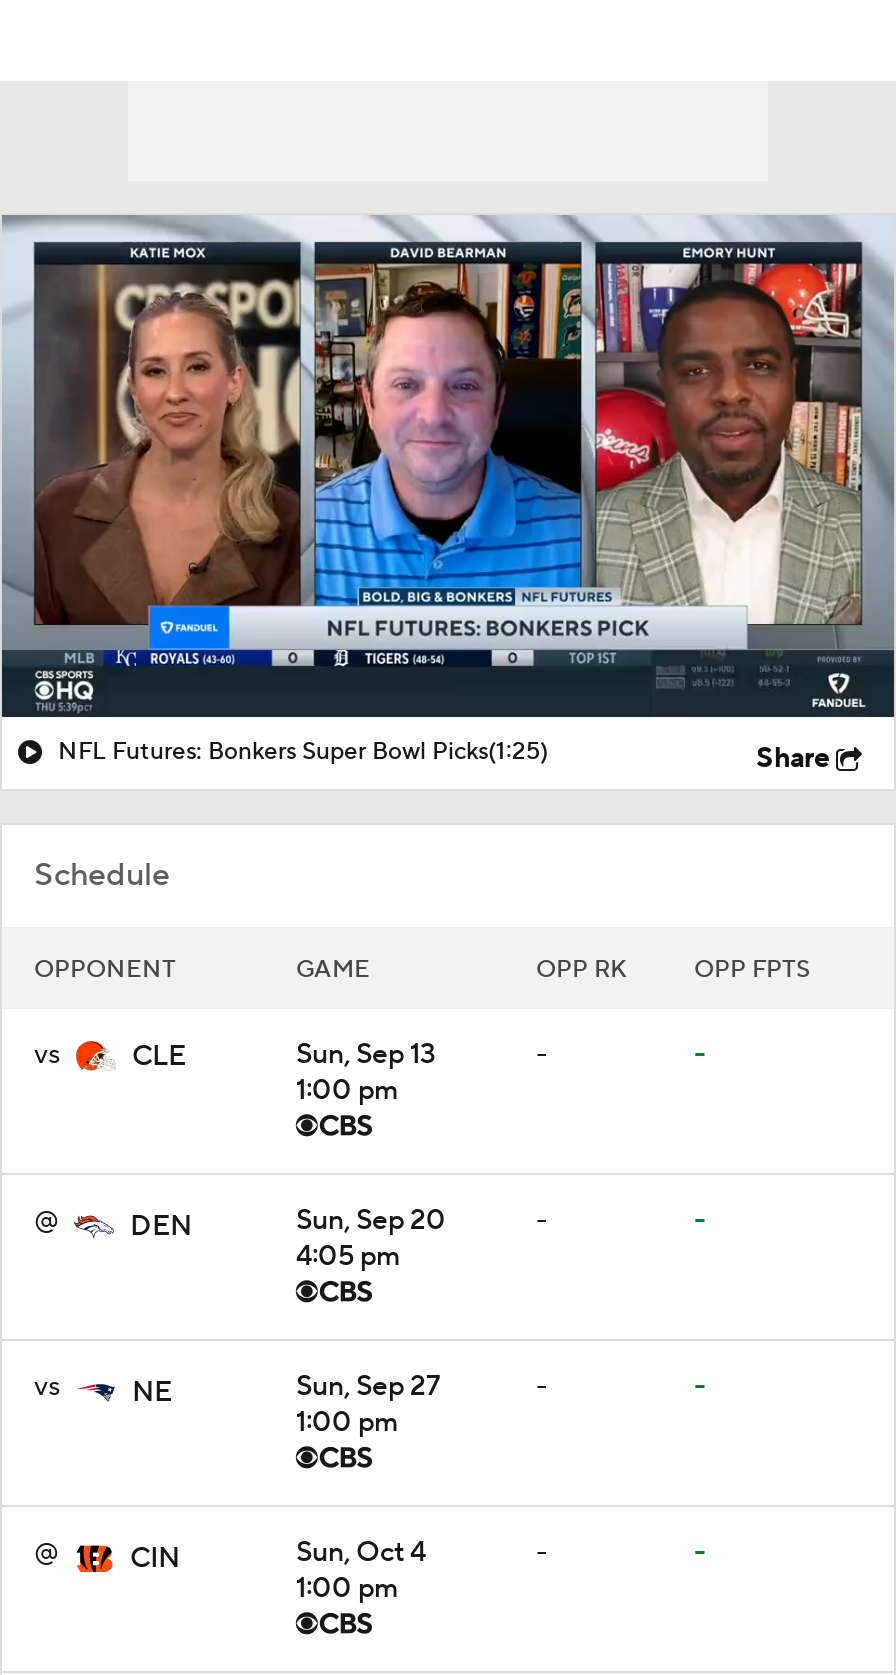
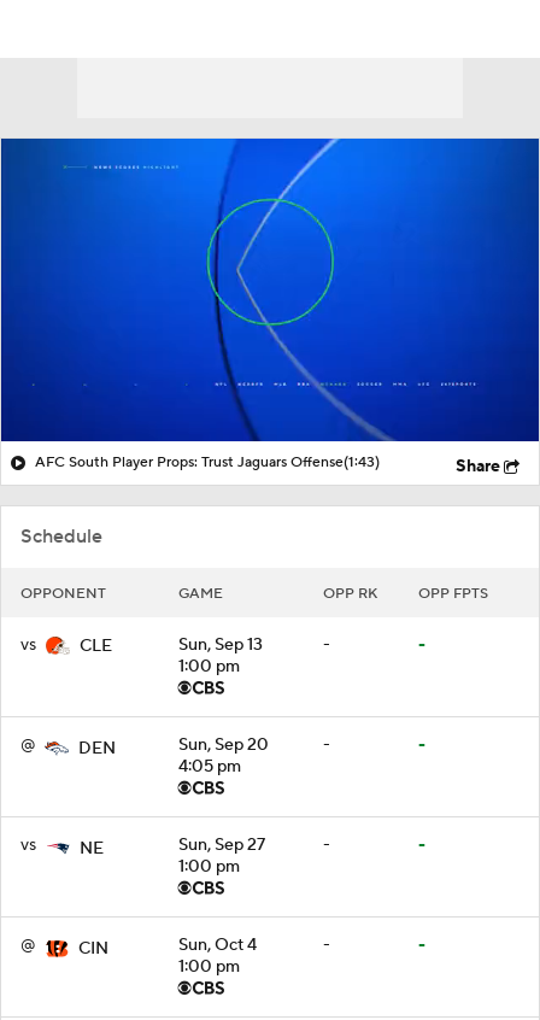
- [image]
- NFL Futures: Bonkers Super Bowl Picks(1:25)
+ [image]
+ AFC South Player Props: Trust Jaguars Offense(1:43)
